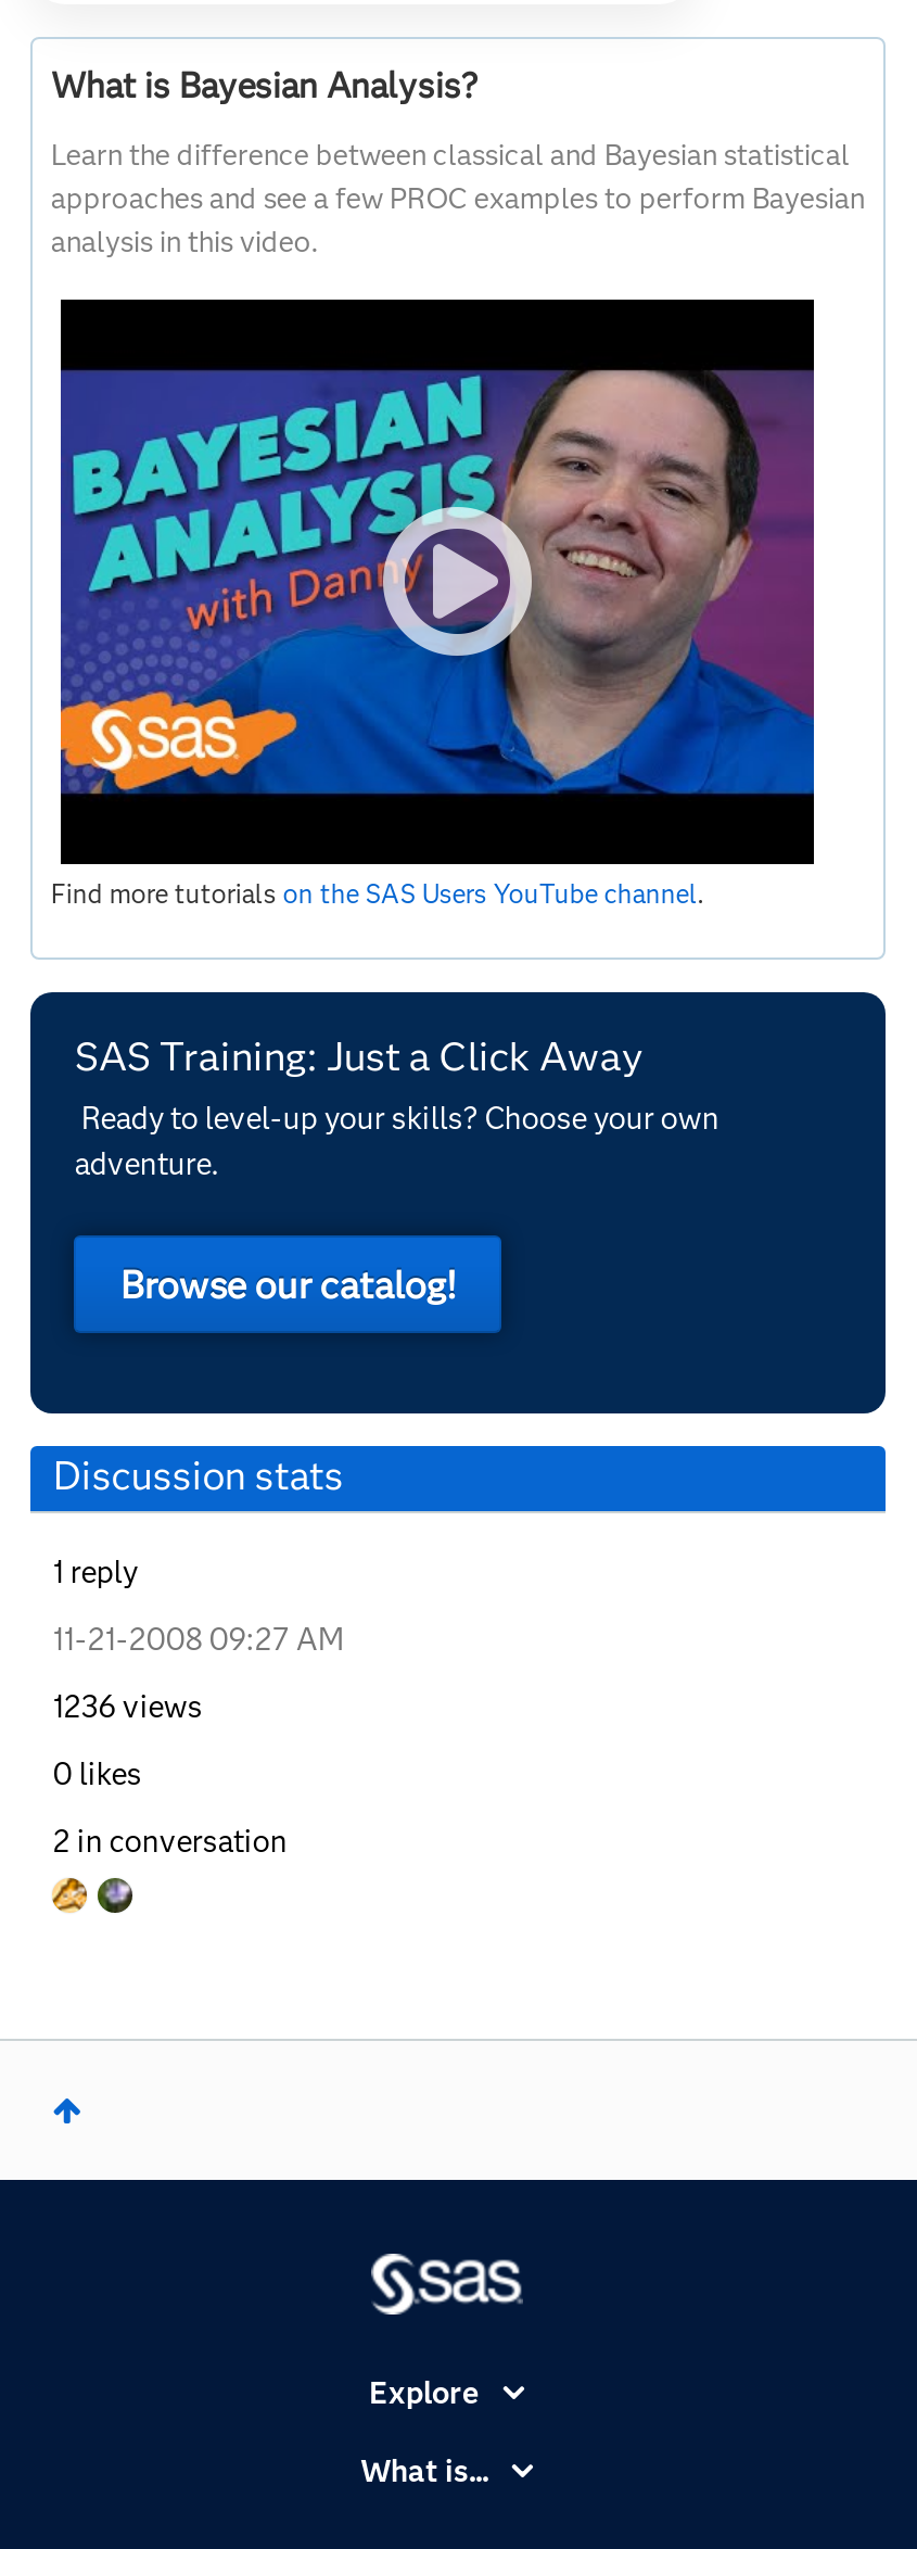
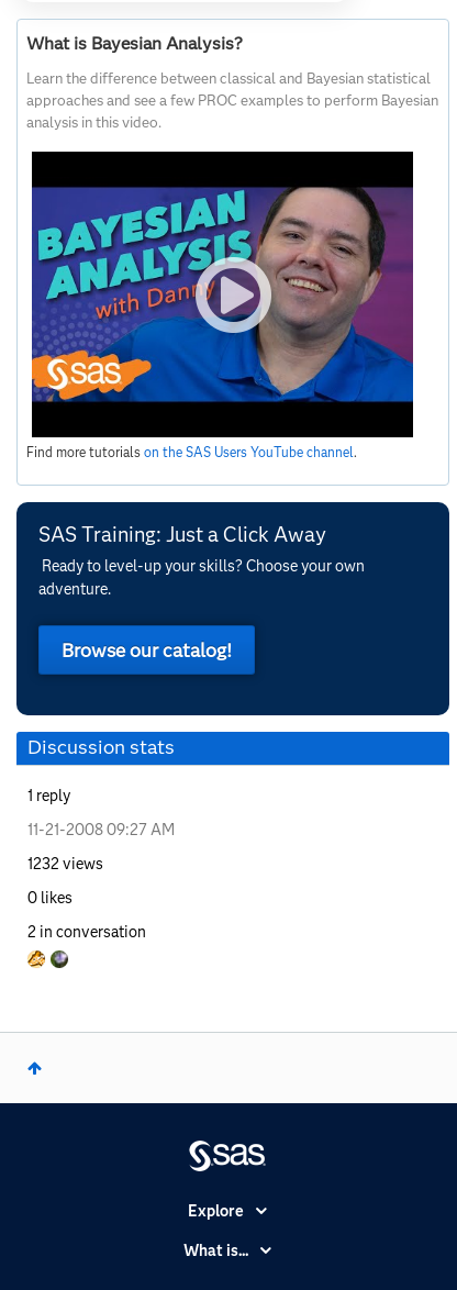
- 1236 views
+ 1232 views
